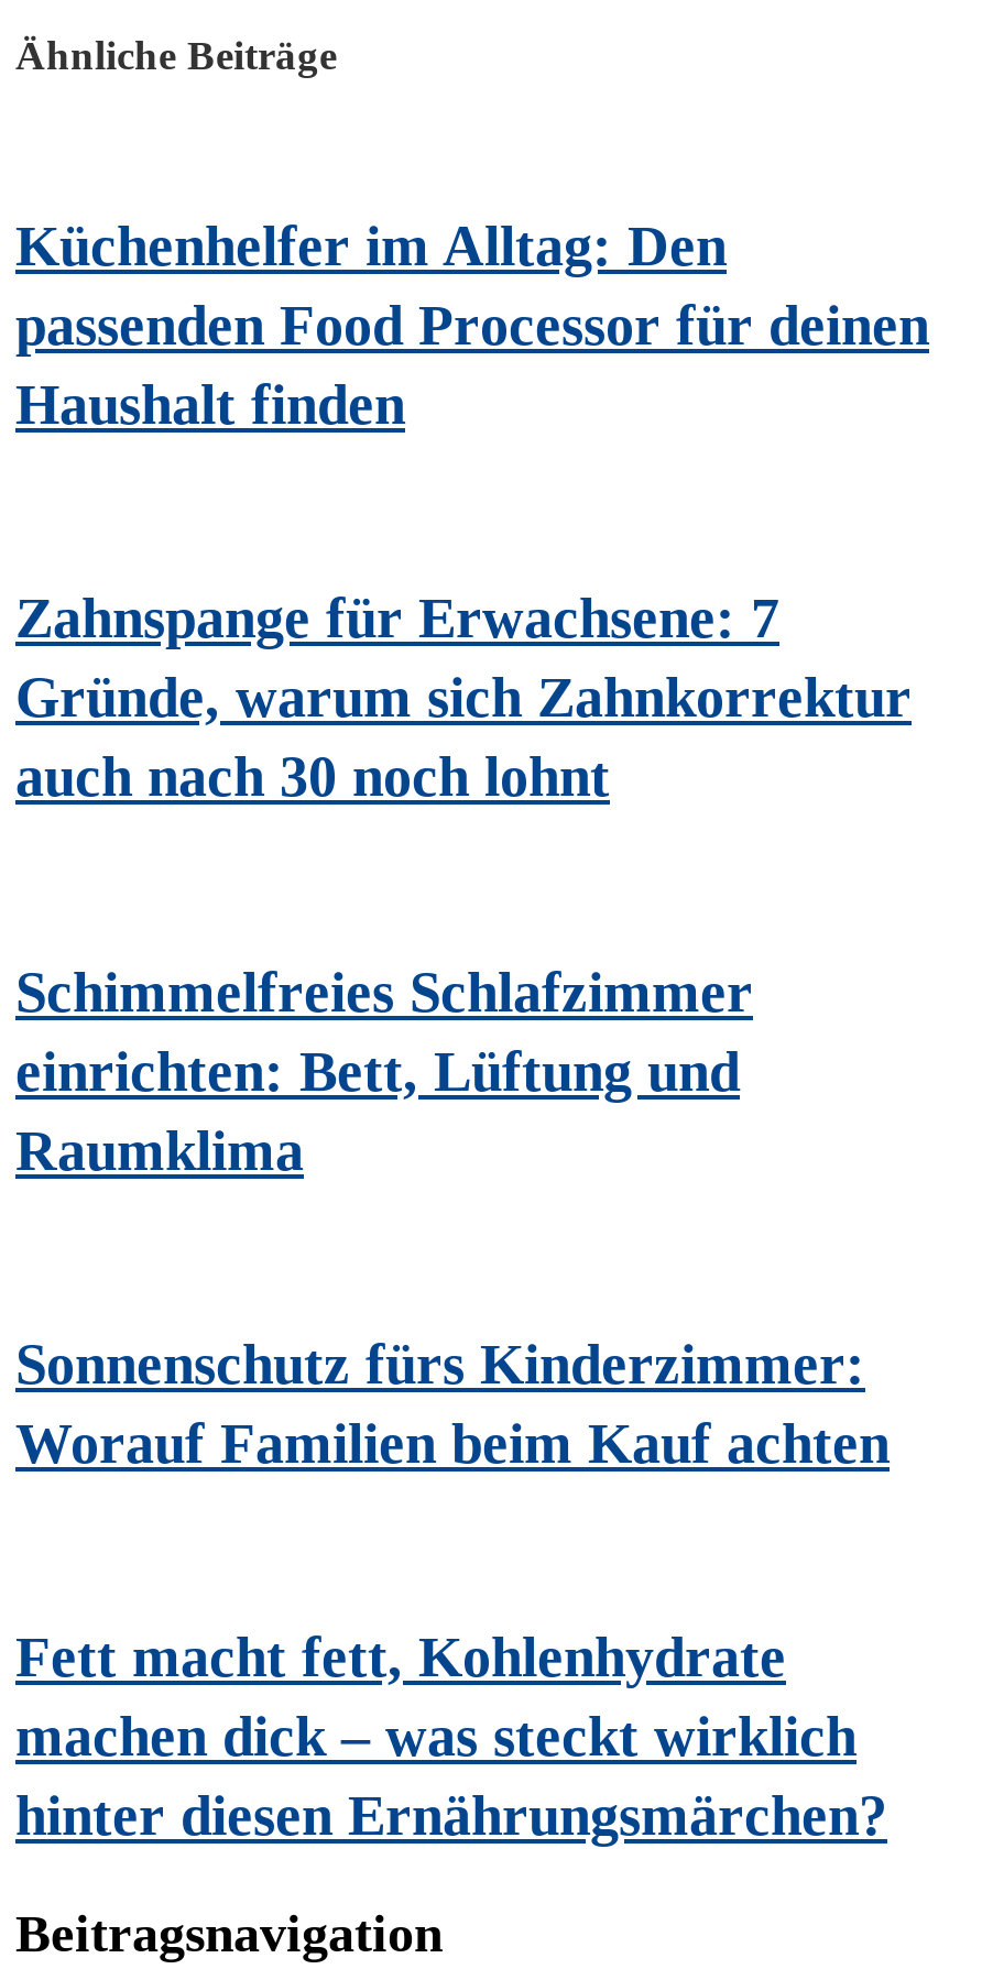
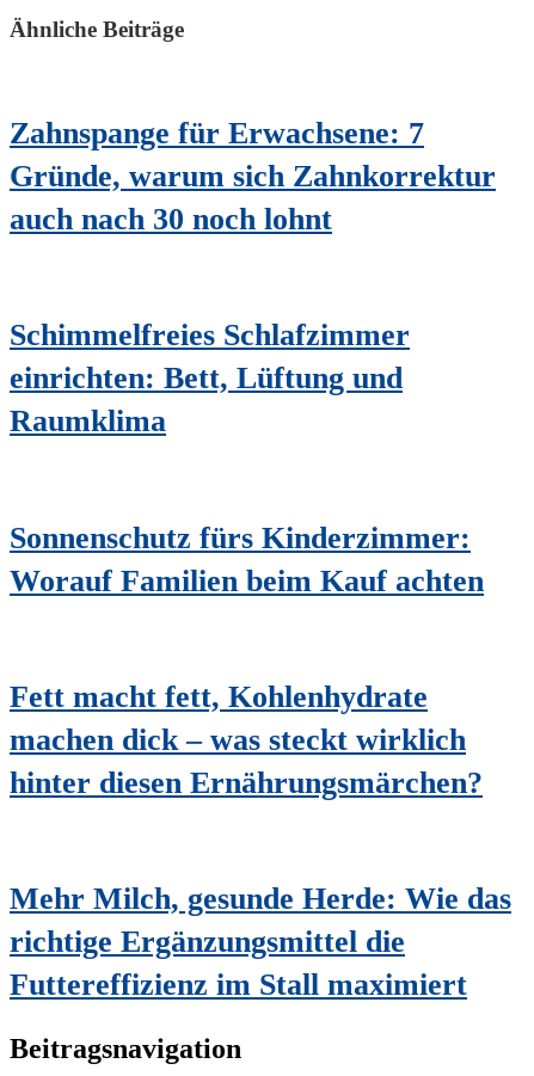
- Küchenhelfer im Alltag: Den
- passenden Food Processor für deinen
- Haushalt finden

moved up: Zahnspange für Erwachsene: 7 | Gründe, warum sich Zahnkorrektur | auch nach 30 noch lohnt | ... | machen dick – was steckt wirklich | hinter diesen Ernährungsmärchen?

+ Mehr Milch, gesunde Herde: Wie das
+ richtige Ergänzungsmittel die
+ Futtereffizienz im Stall maximiert
